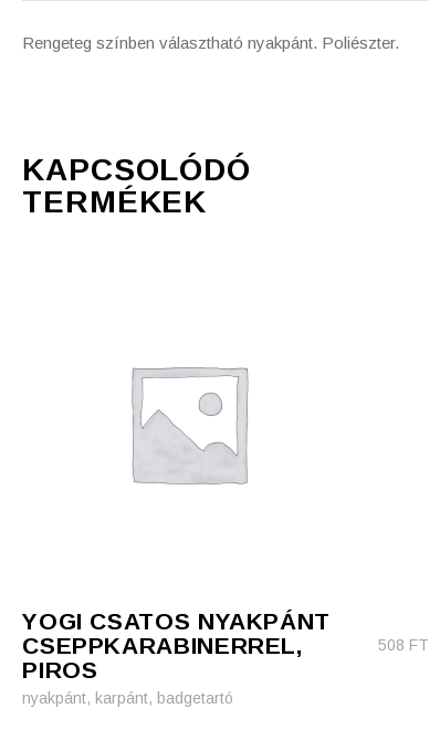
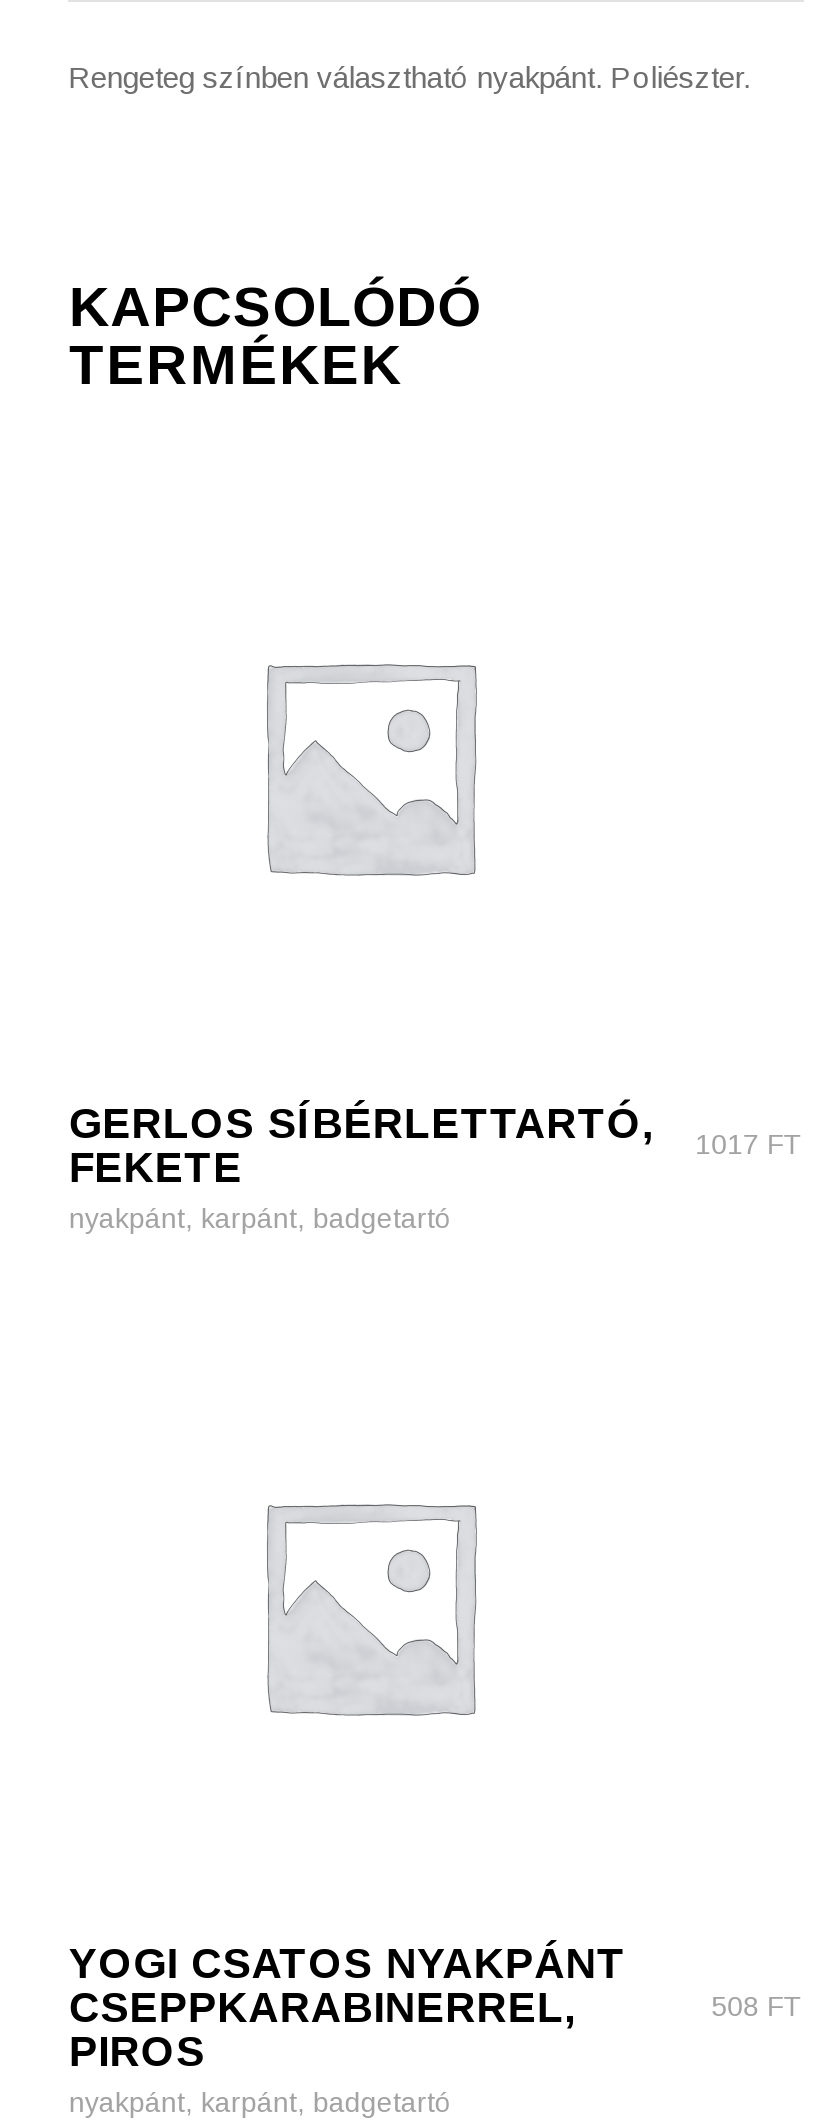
+ GERLOS SÍBÉRLETTARTÓ,
+ FEKETE
+ 1017 FT
+ nyakpánt, karpánt, badgetartó
